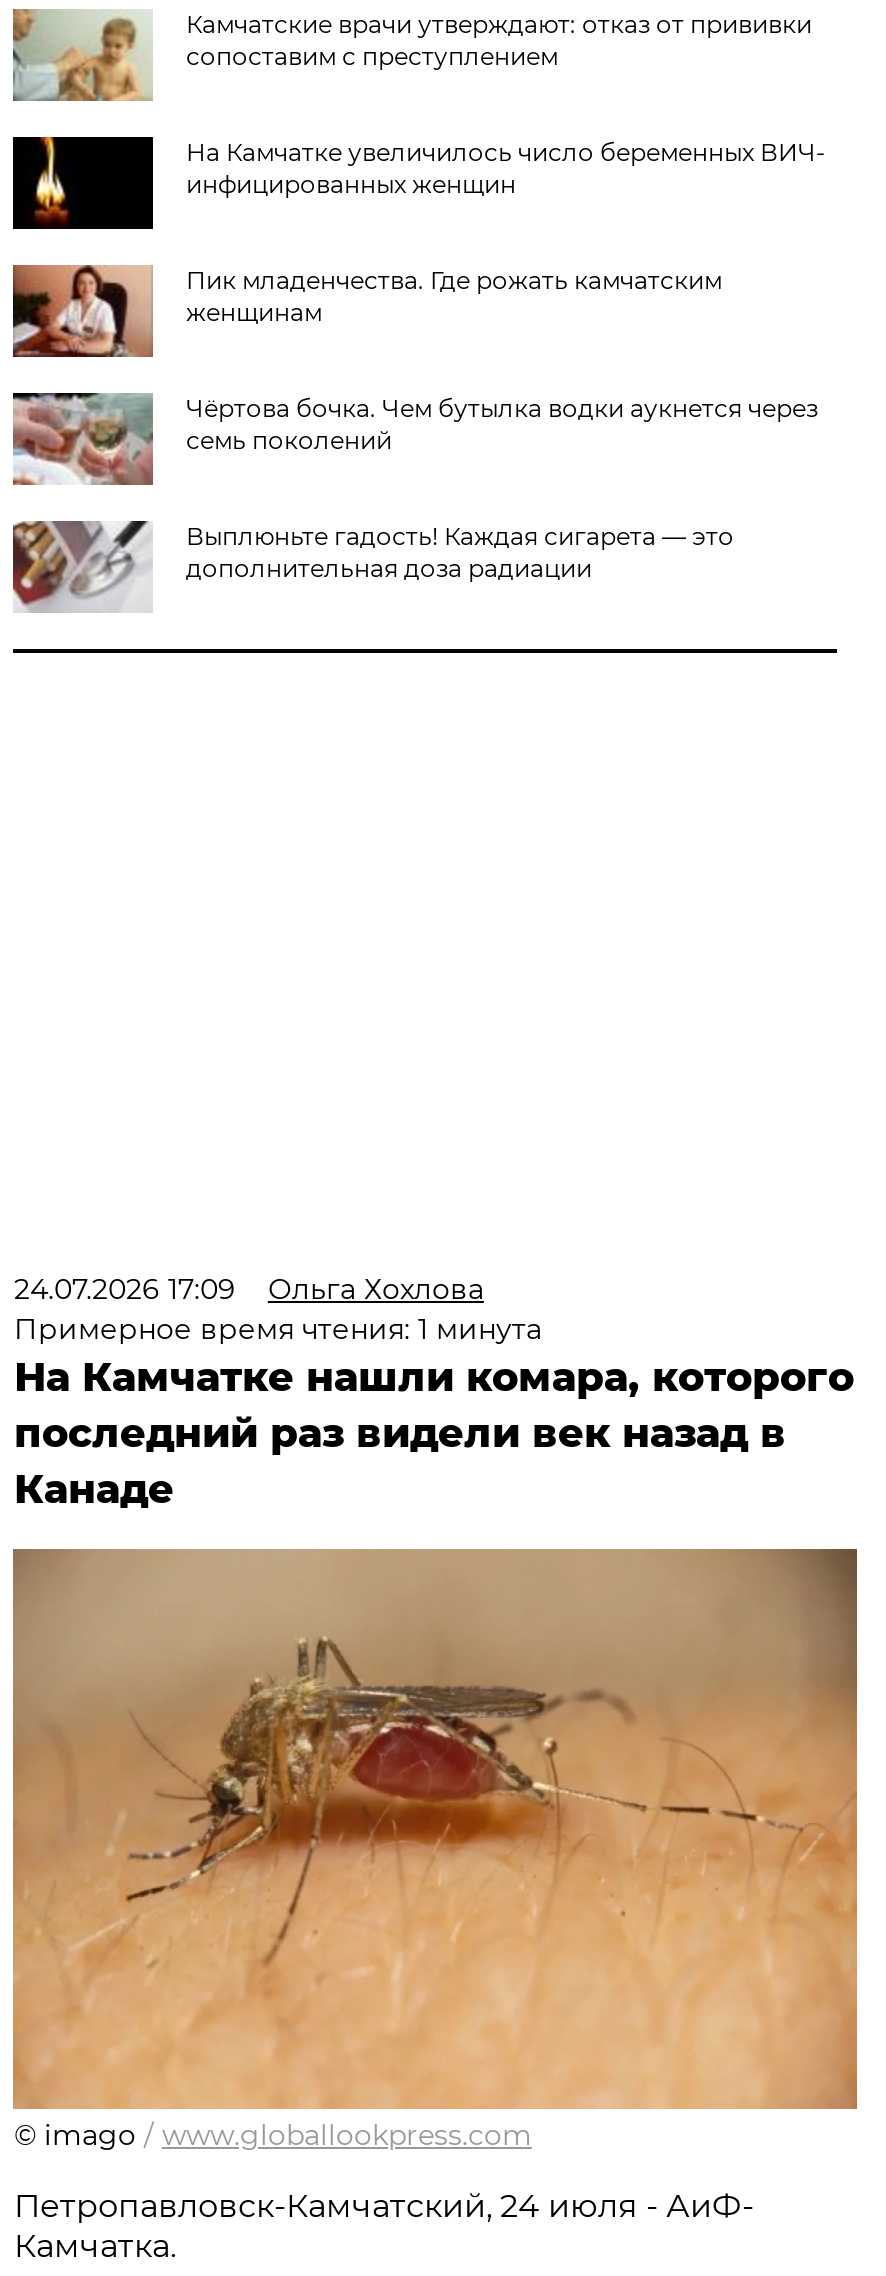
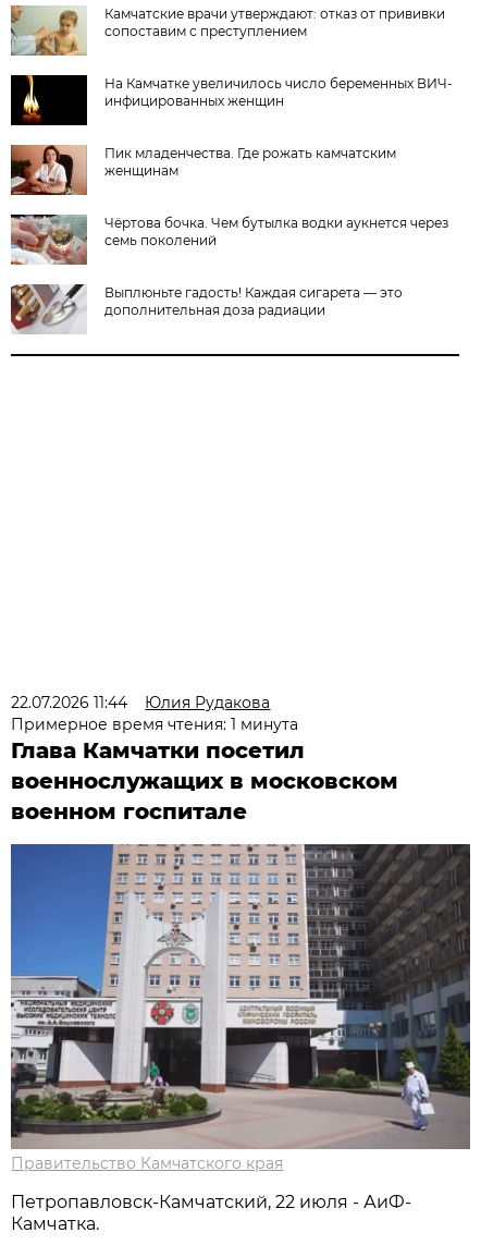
- 24.07.2026 17:09
- Ольга Хохлова
+ 22.07.2026 11:44
+ Юлия Рудакова

- На Камчатке нашли комара, которого
- последний раз видели век назад в
- Канаде
+ Глава Камчатки посетил
+ военнослужащих в московском
+ военном госпитале

- [image]
- © imago / www.globallookpress.com
+ [image]
+ Правительство Камчатского края

- Петропавловск-Камчатский, 24 июля - АиФ-
+ Петропавловск-Камчатский, 22 июля - АиФ-
